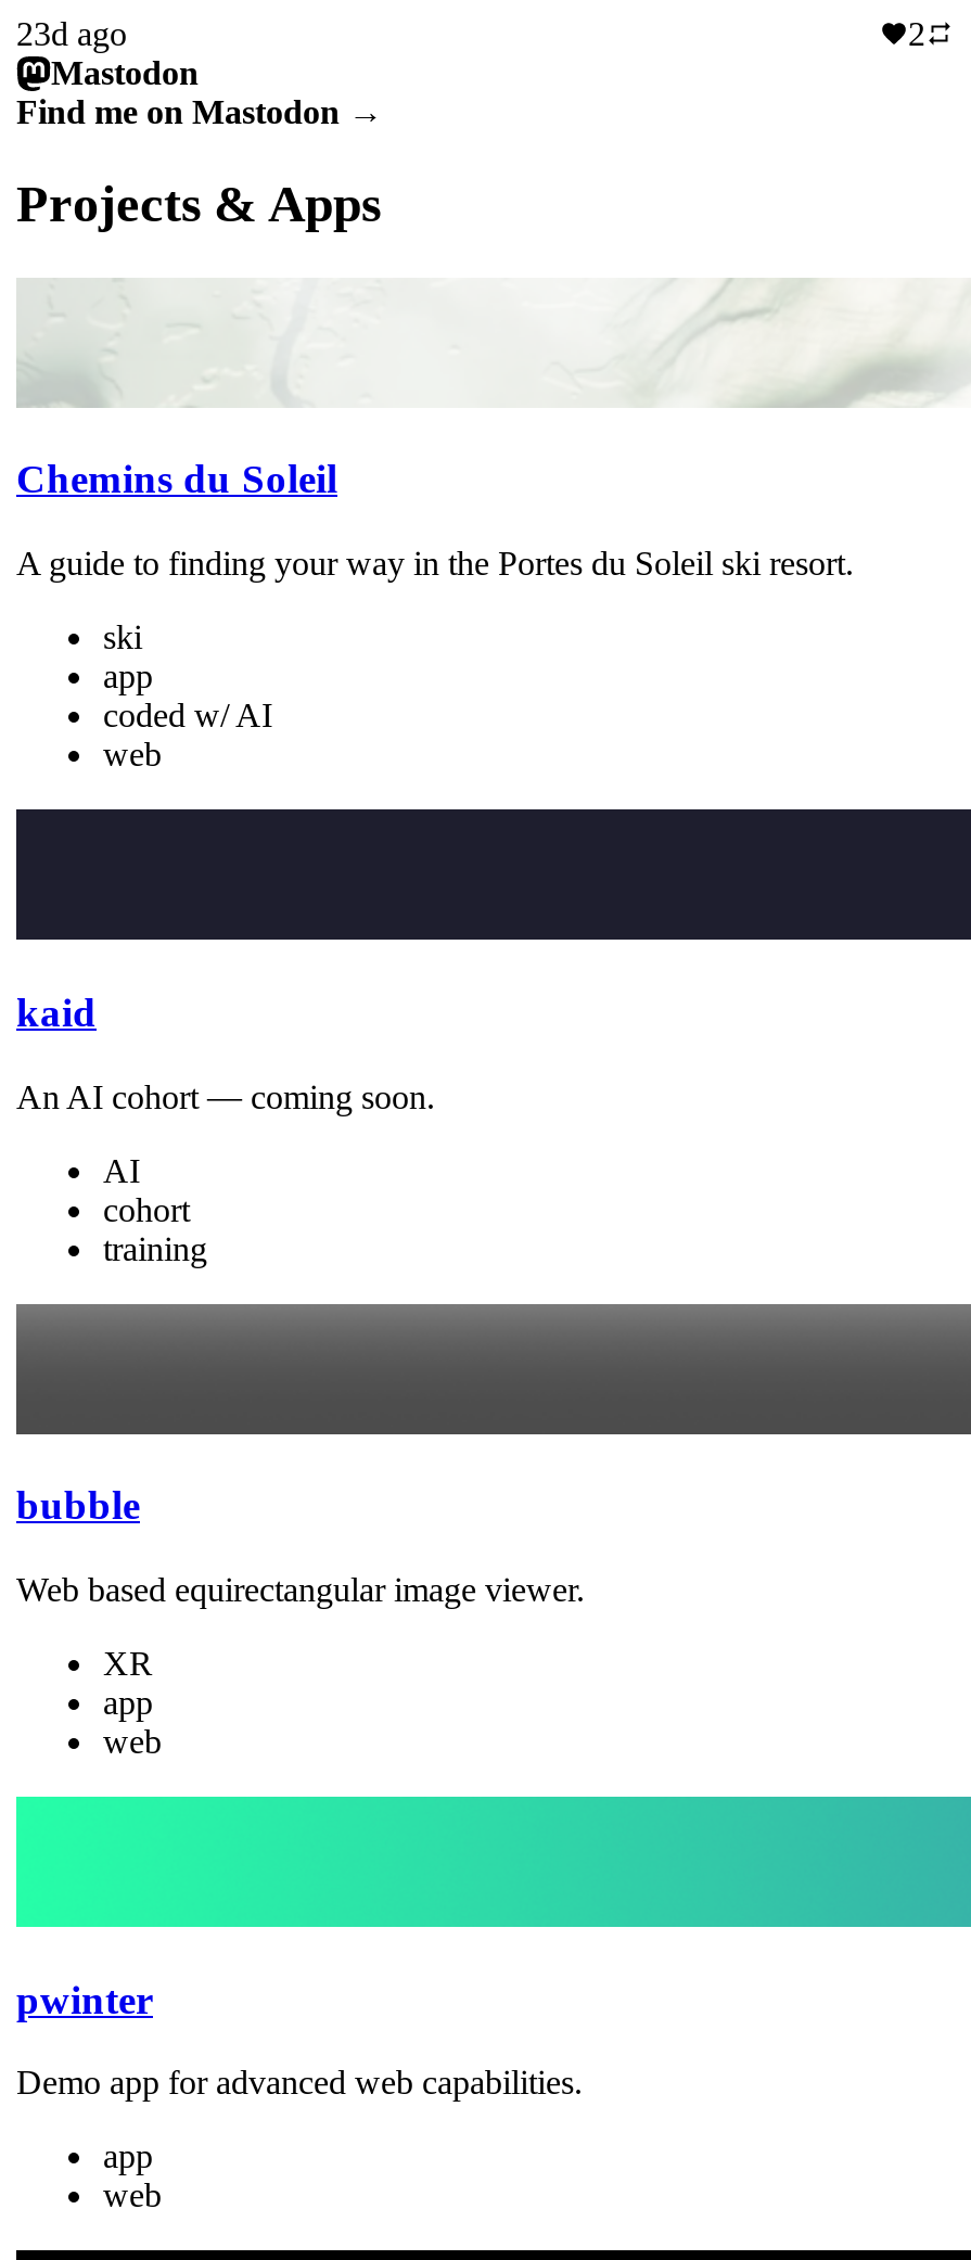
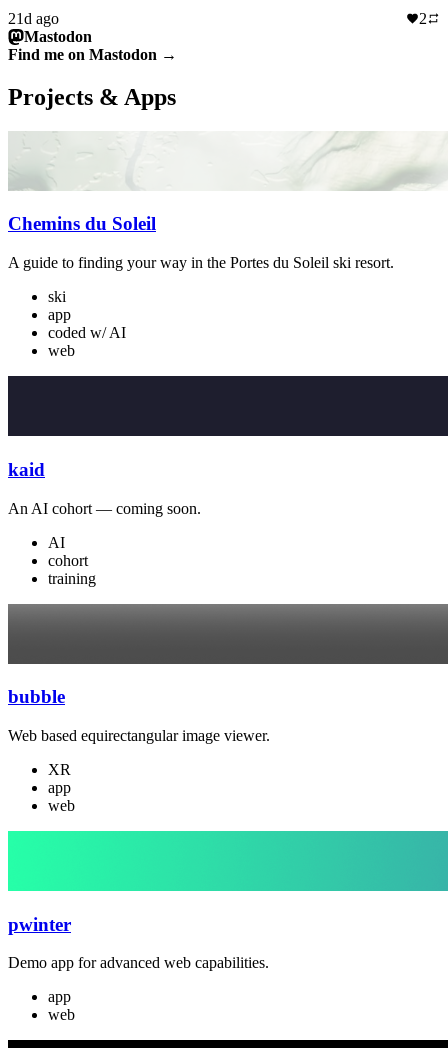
- 23d ago
+ 21d ago
